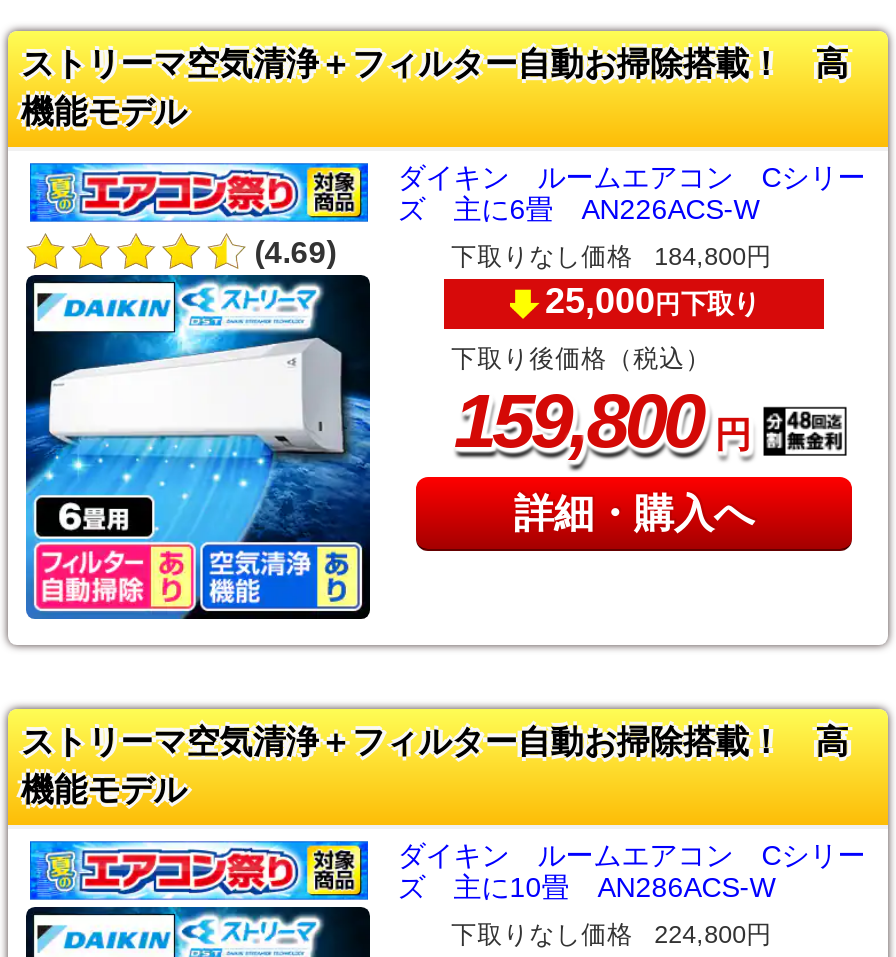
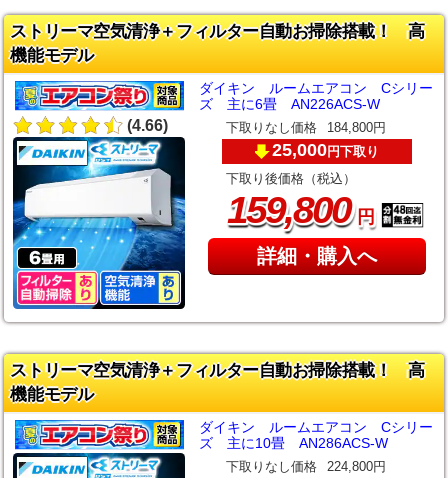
- (4.69)
+ (4.66)
